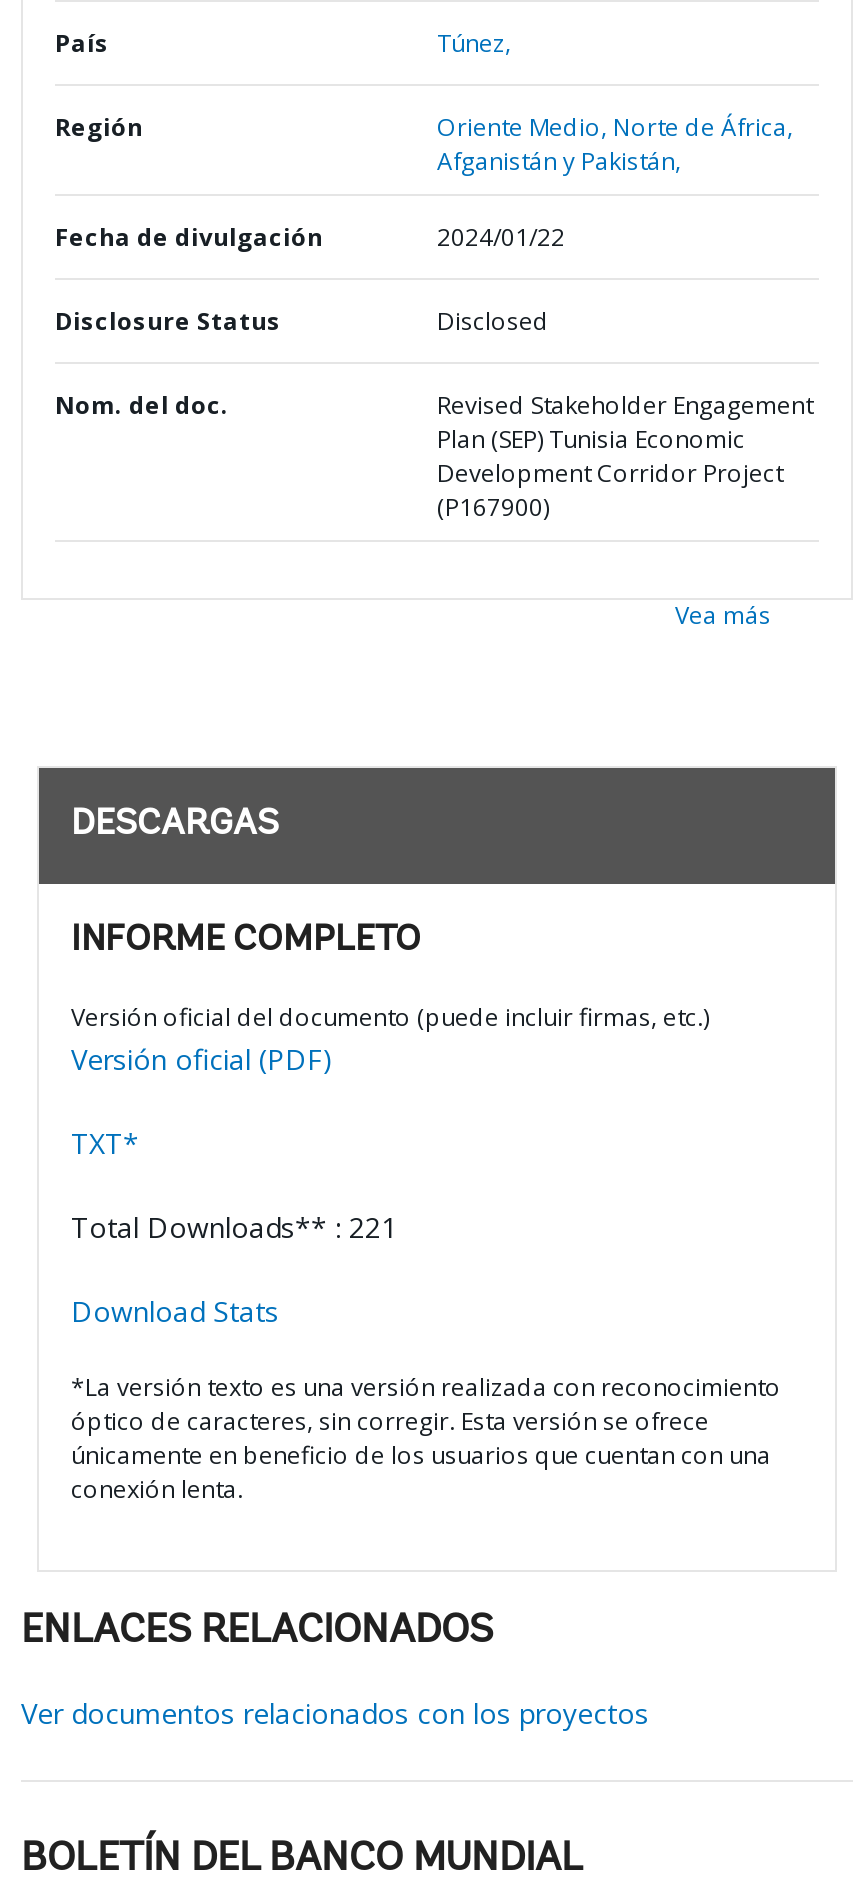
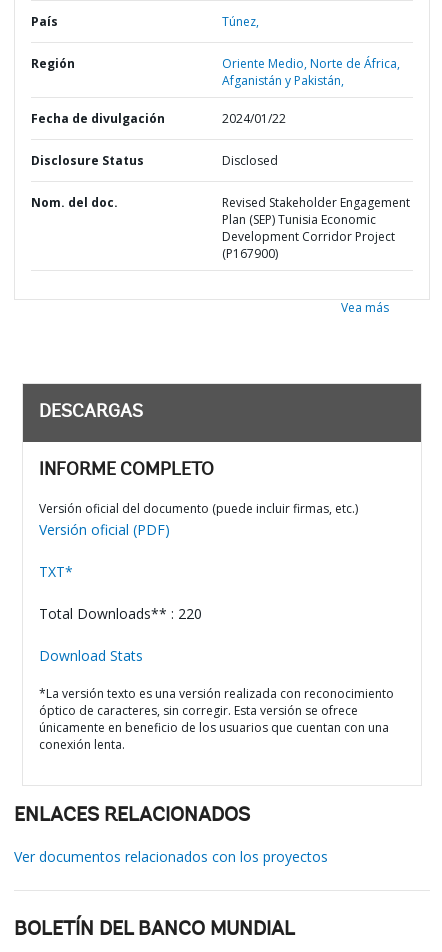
- Total Downloads** : 221
+ Total Downloads** : 220
